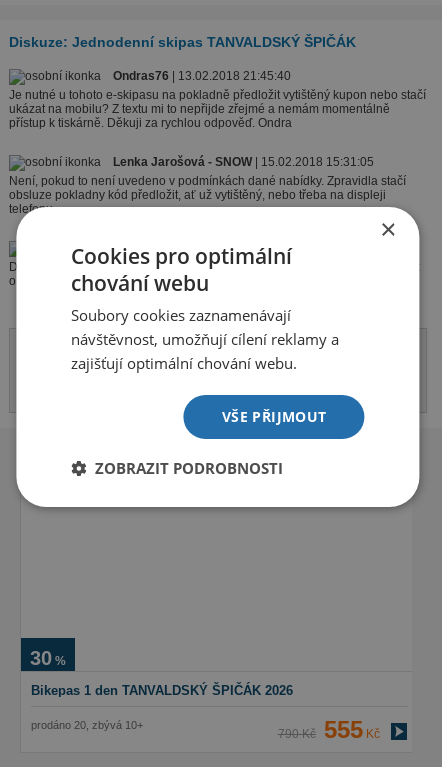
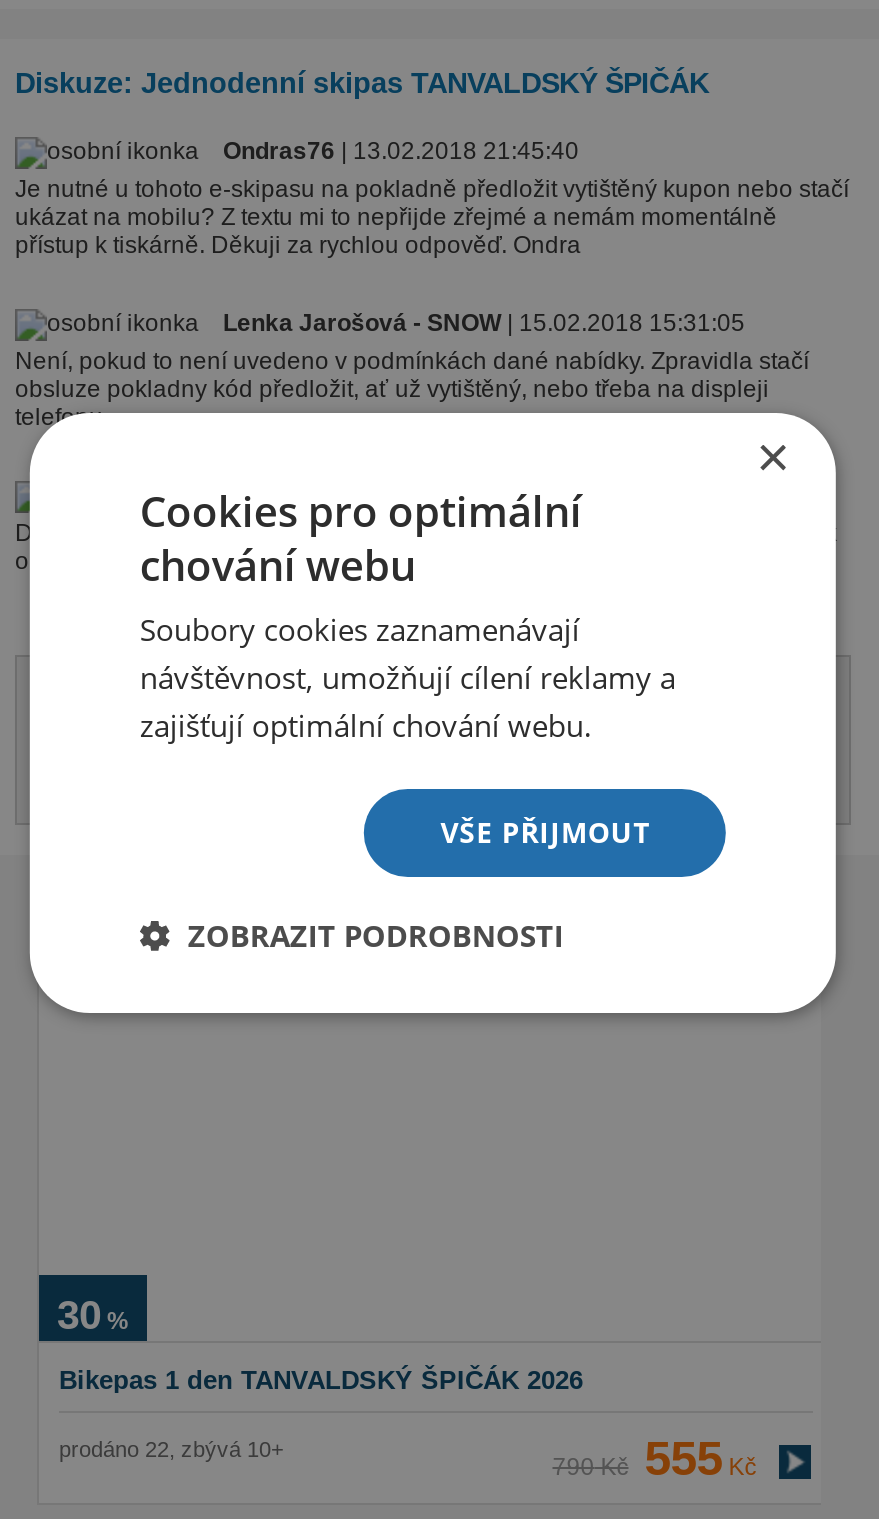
- prodáno 20, zbývá 10+
+ prodáno 22, zbývá 10+
